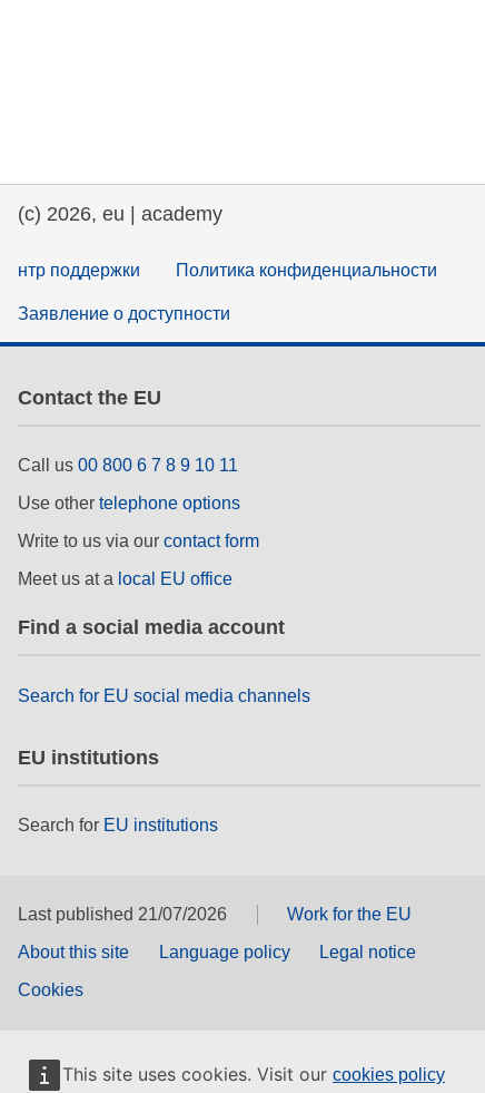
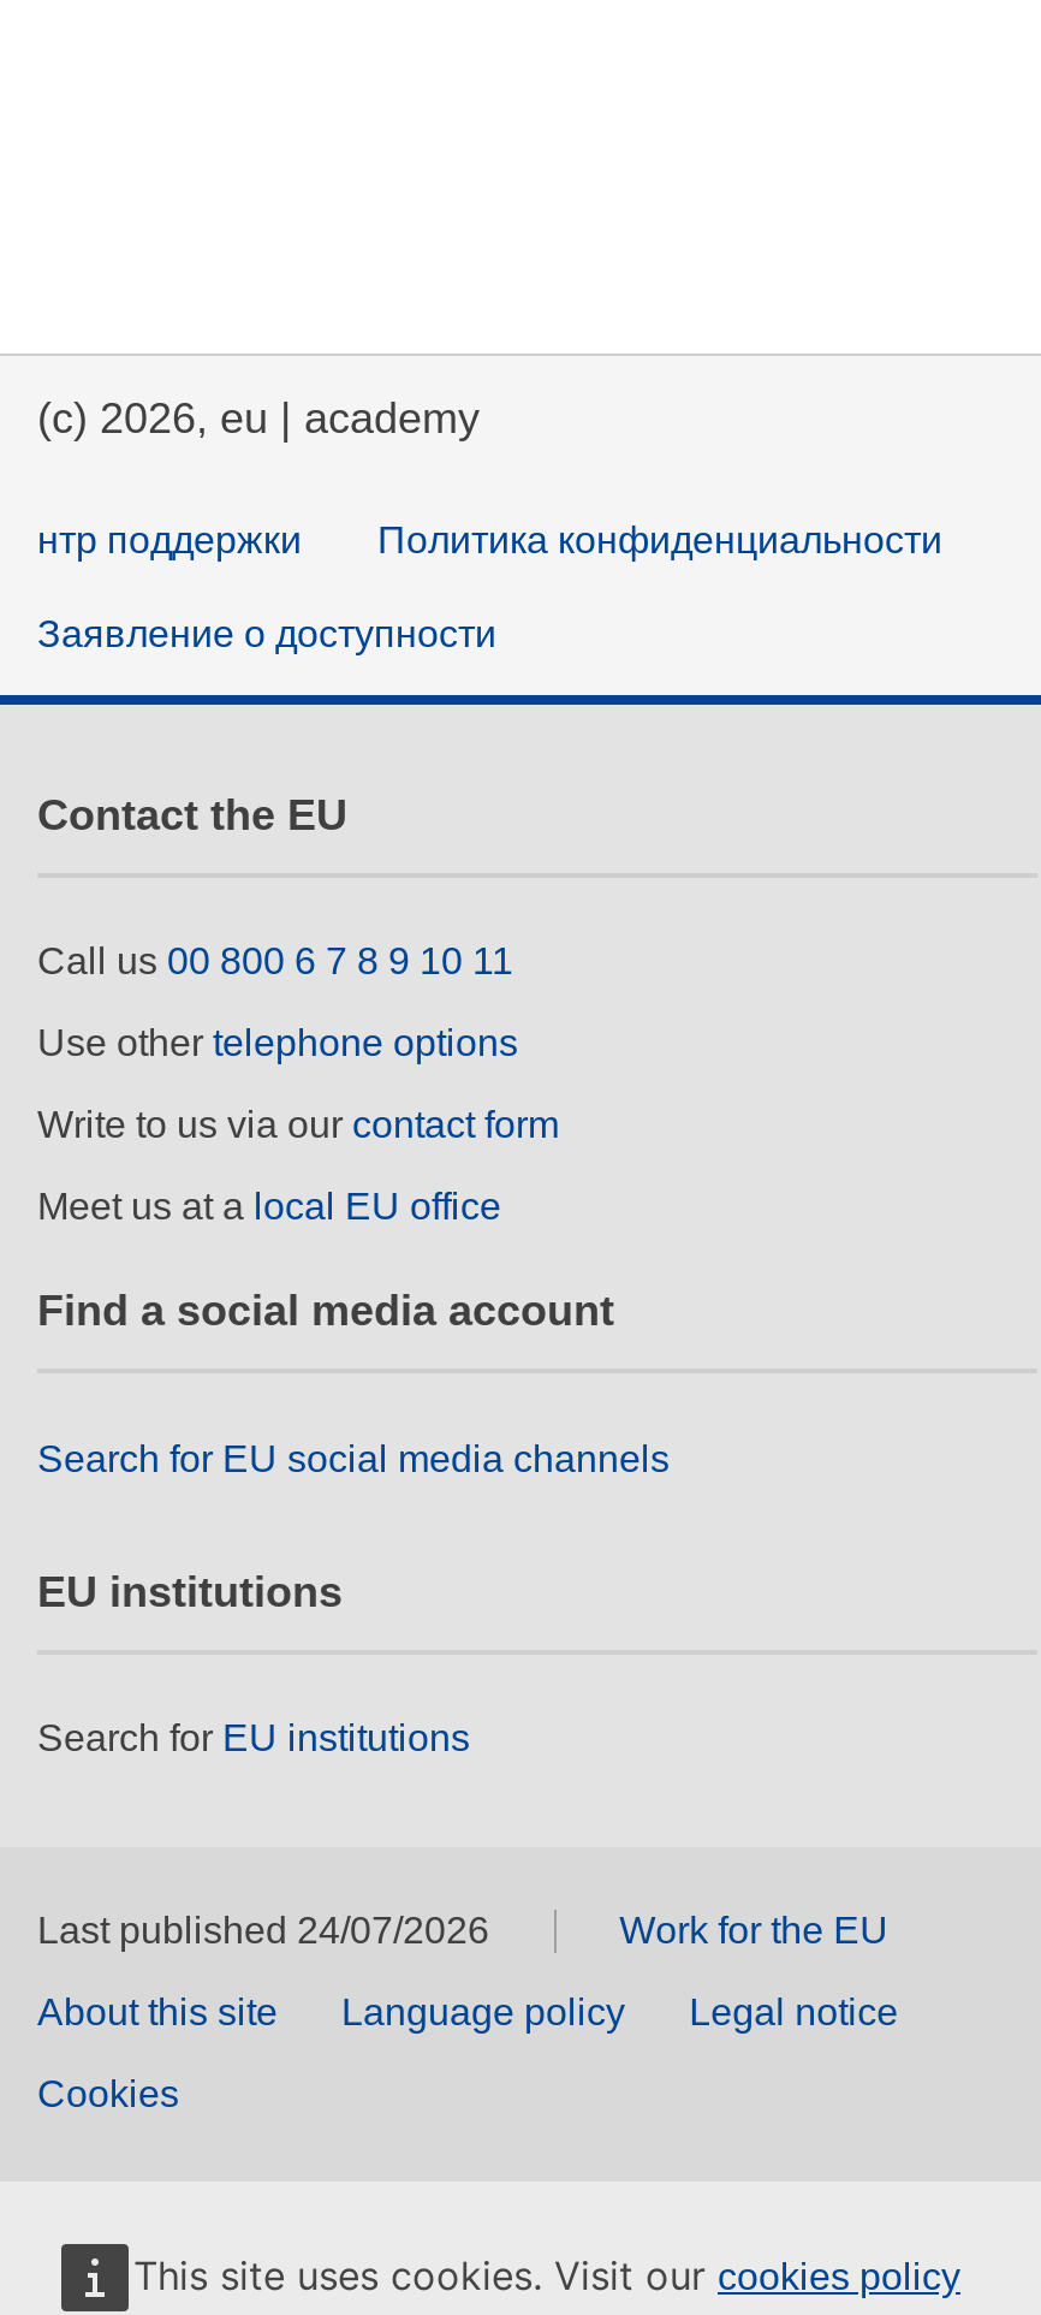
- Last published 21/07/2026
+ Last published 24/07/2026
